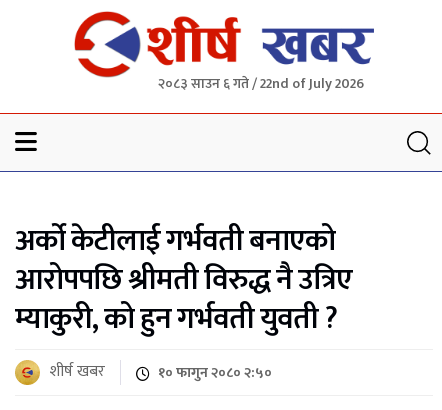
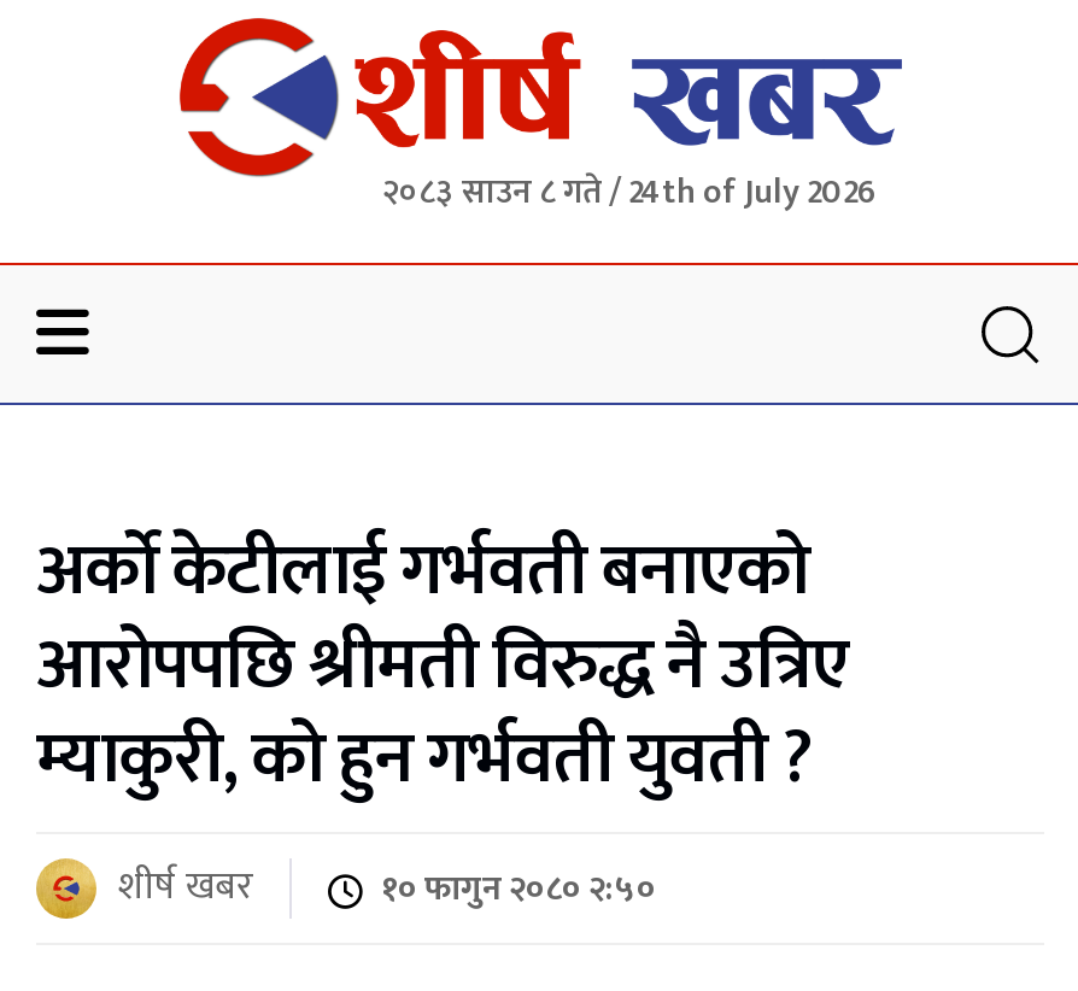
- २०८३ साउन ६ गते / 22nd of July 2026
+ २०८३ साउन ८ गते / 24th of July 2026
